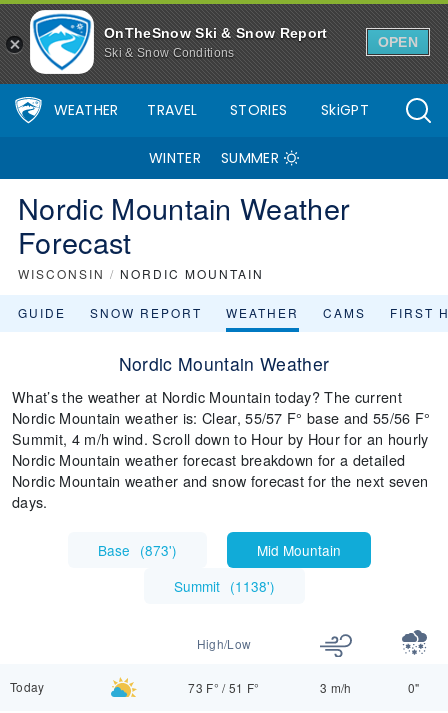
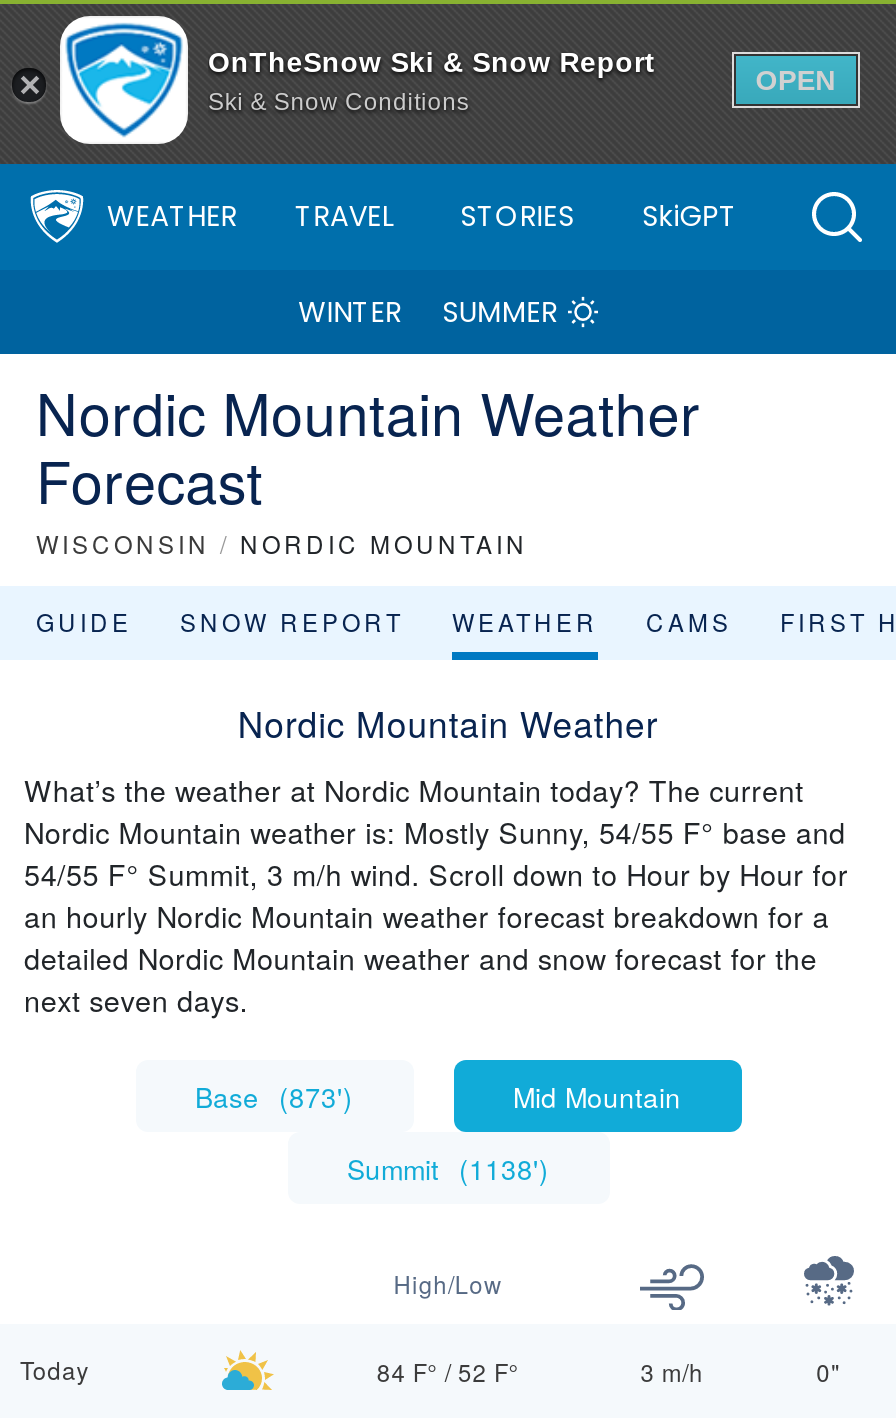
- Nordic Mountain weather is: Clear, 55/57 F° base and 55/56 F°
- Summit, 4 m/h wind. Scroll down to Hour by Hour for an hourly
- Nordic Mountain weather forecast breakdown for a detailed
- Nordic Mountain weather and snow forecast for the next seven
- days.
+ Nordic Mountain weather is: Mostly Sunny, 54/55 F° base and
+ 54/55 F° Summit, 3 m/h wind. Scroll down to Hour by Hour for
+ an hourly Nordic Mountain weather forecast breakdown for a
+ detailed Nordic Mountain weather and snow forecast for the
+ next seven days.

- 73 F° / 51 F°
+ 84 F° / 52 F°
